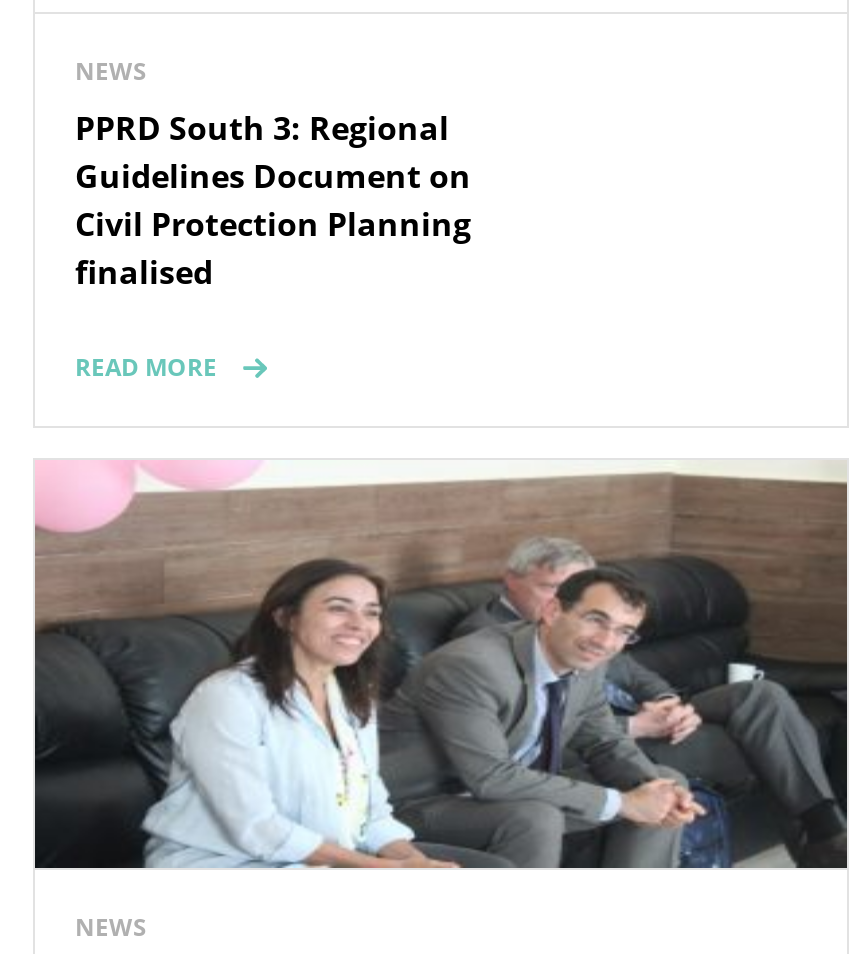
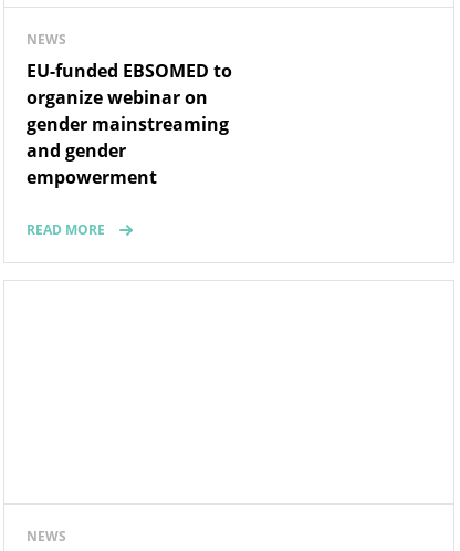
- PPRD South 3: Regional
- Guidelines Document on
- Civil Protection Planning
- finalised
+ EU-funded EBSOMED to
+ organize webinar on
+ gender mainstreaming
+ and gender
+ empowerment

- [image]
